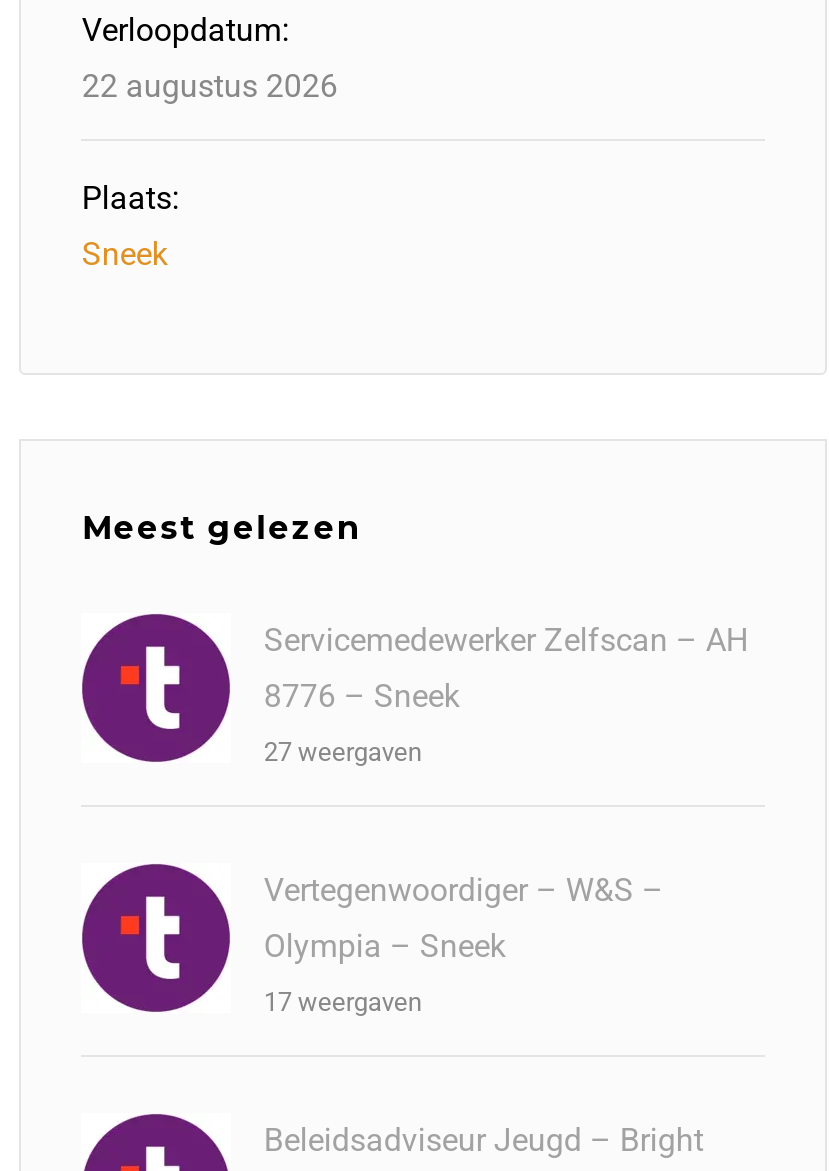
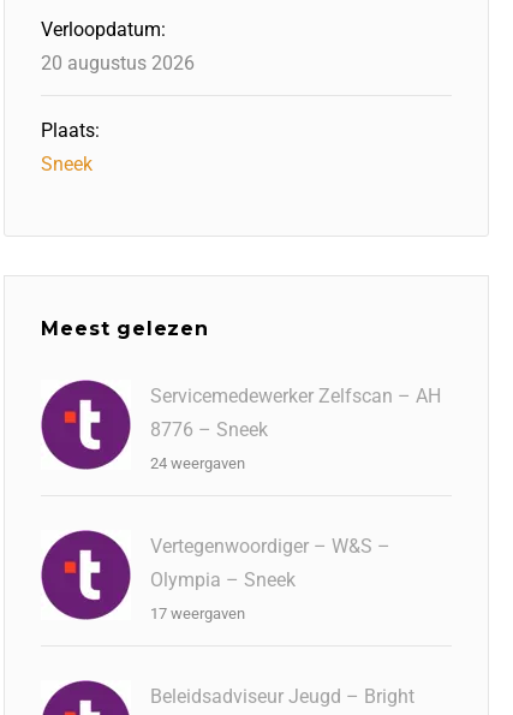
- 22 augustus 2026
+ 20 augustus 2026

- 27 weergaven
+ 24 weergaven
